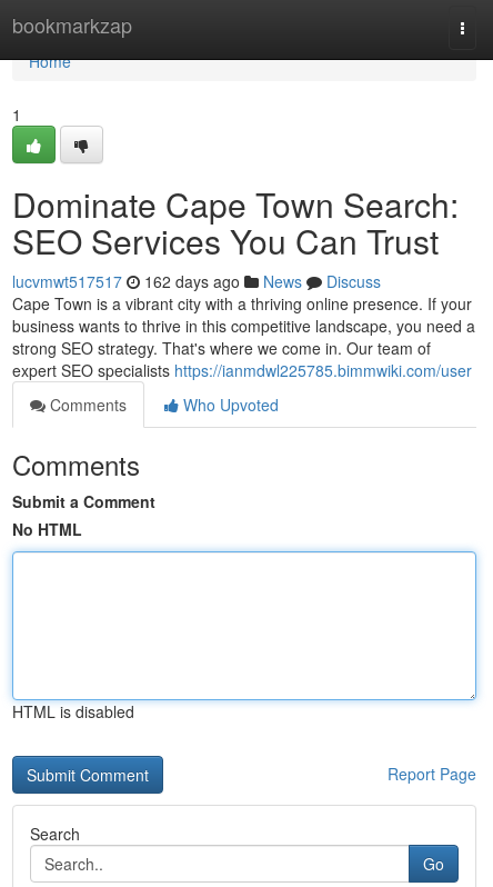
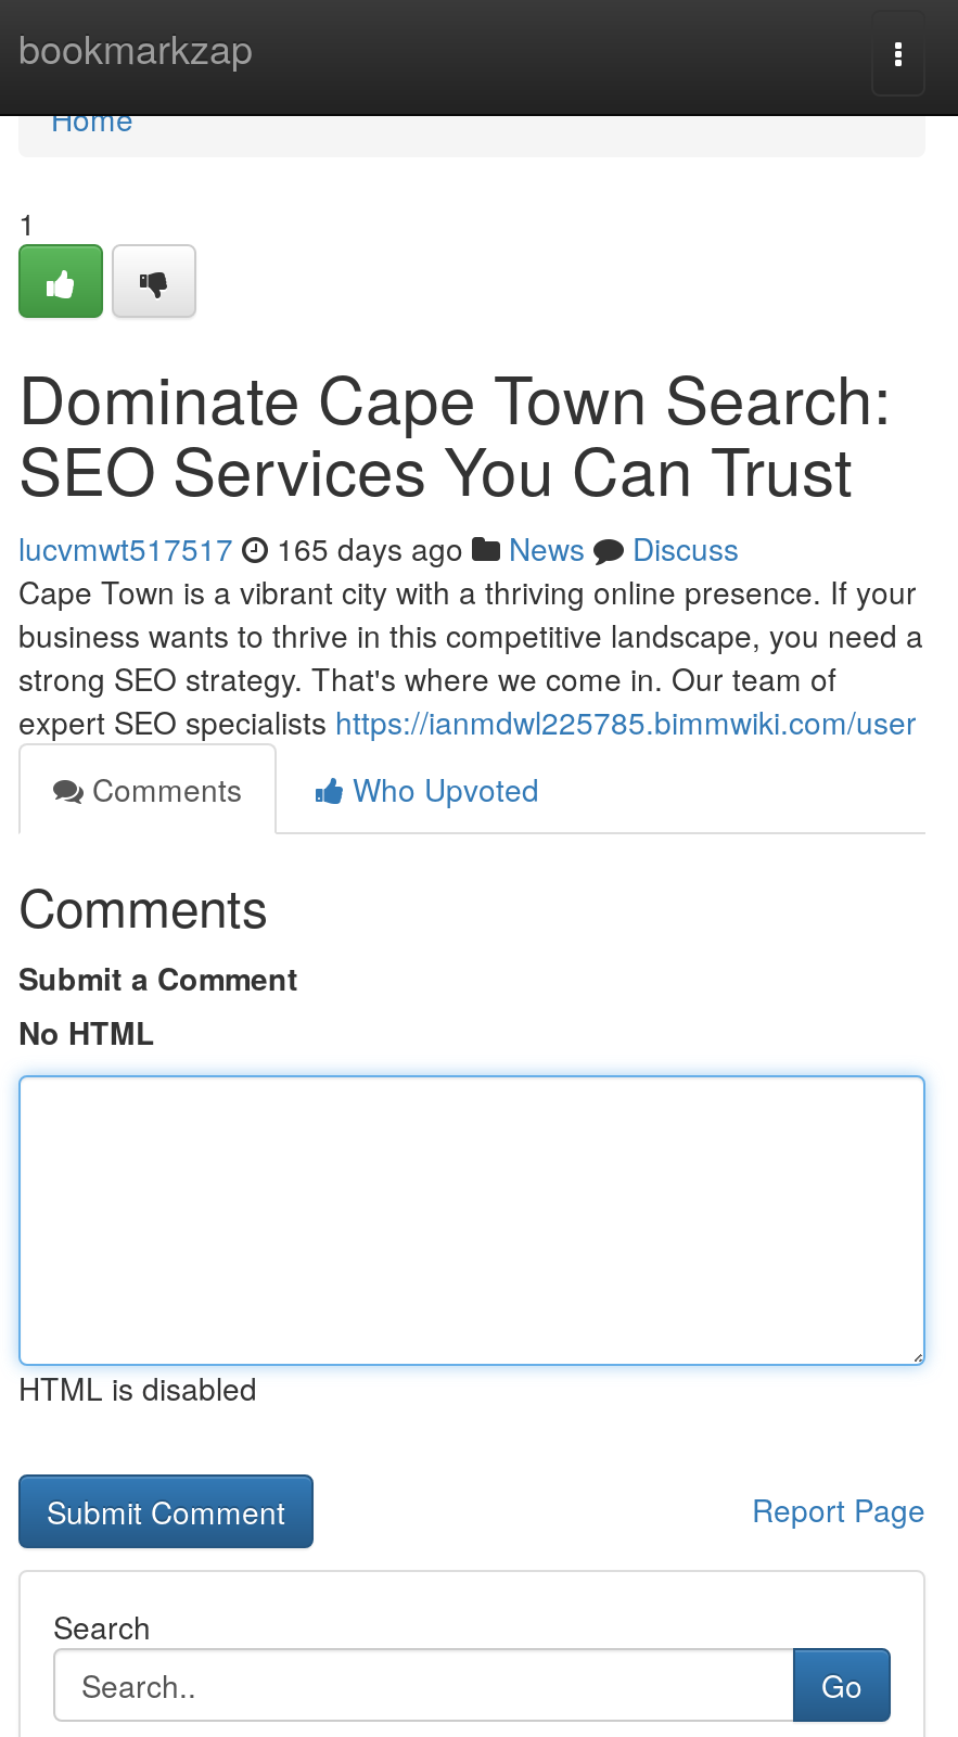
- lucvmwt517517 162 days ago News Discuss
+ lucvmwt517517 165 days ago News Discuss
